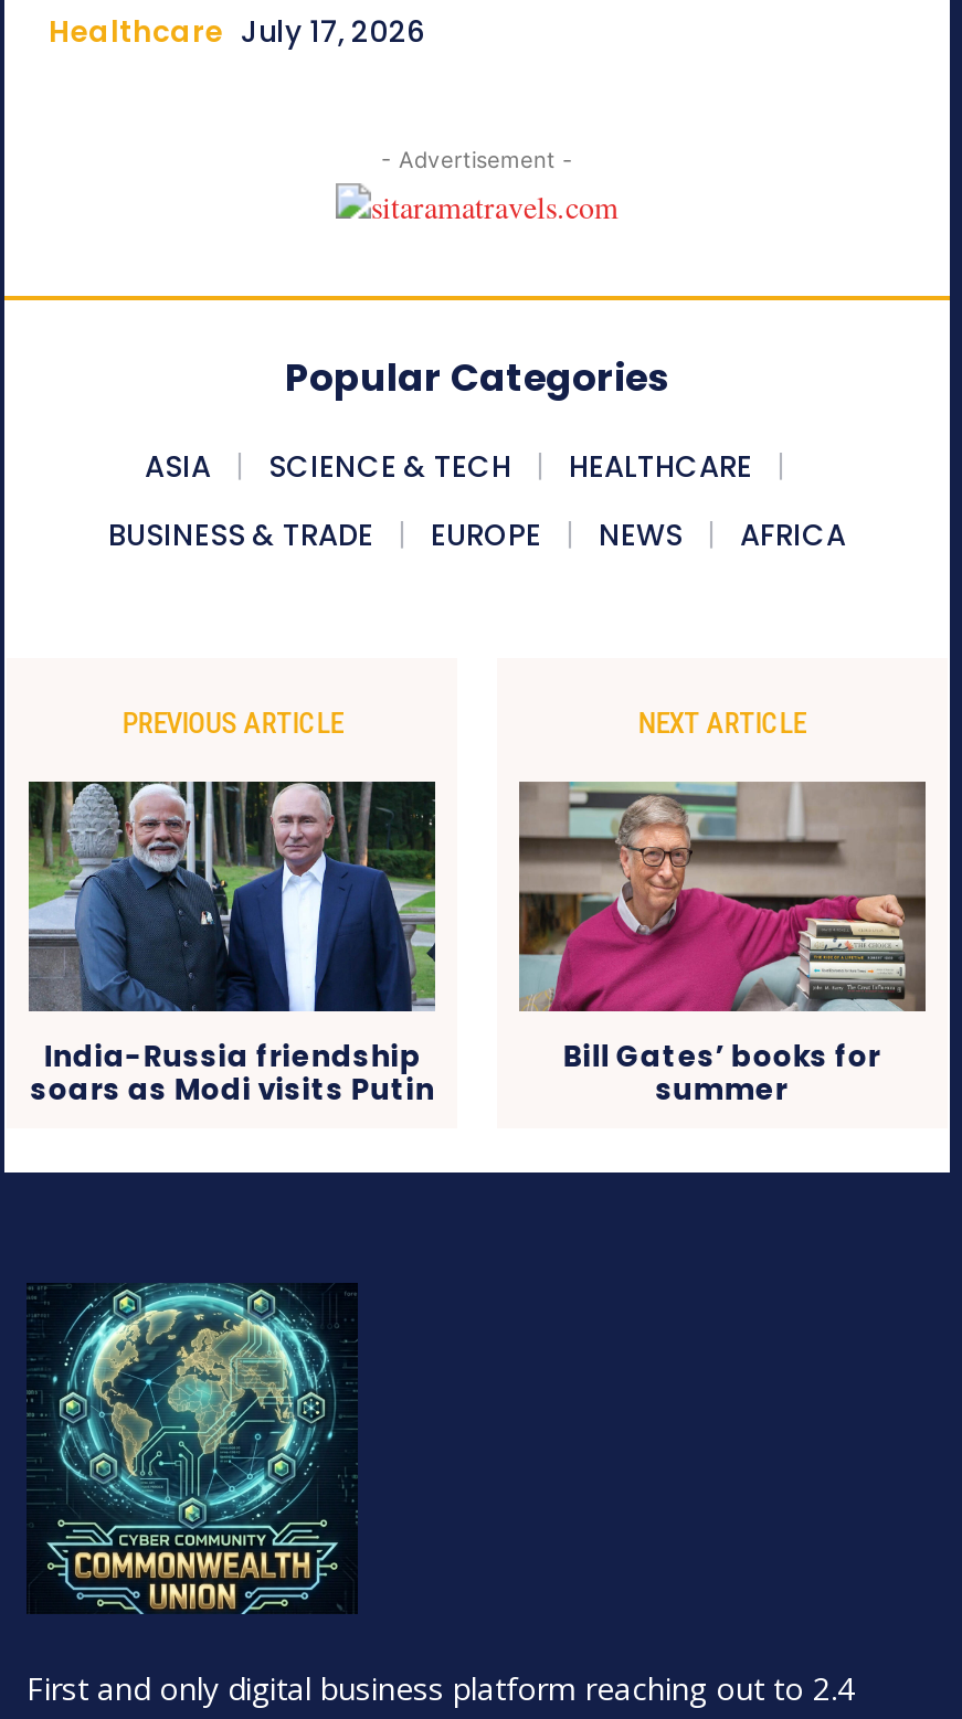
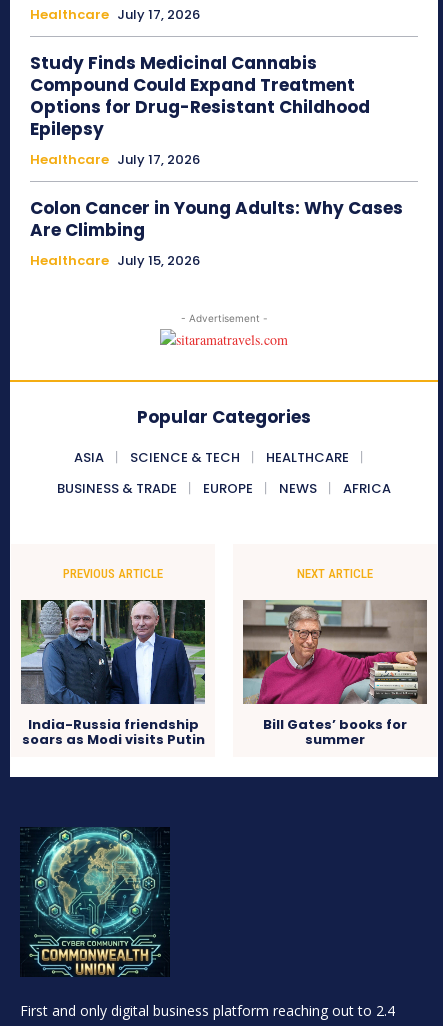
+ Study Finds Medicinal Cannabis
+ Compound Could Expand Treatment
+ Options for Drug-Resistant Childhood
+ Epilepsy
+ Healthcare July 17, 2026
+ Colon Cancer in Young Adults: Why Cases
+ Are Climbing
+ Healthcare July 15, 2026
